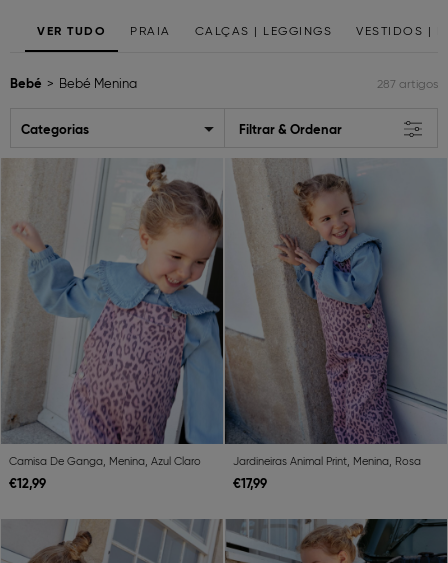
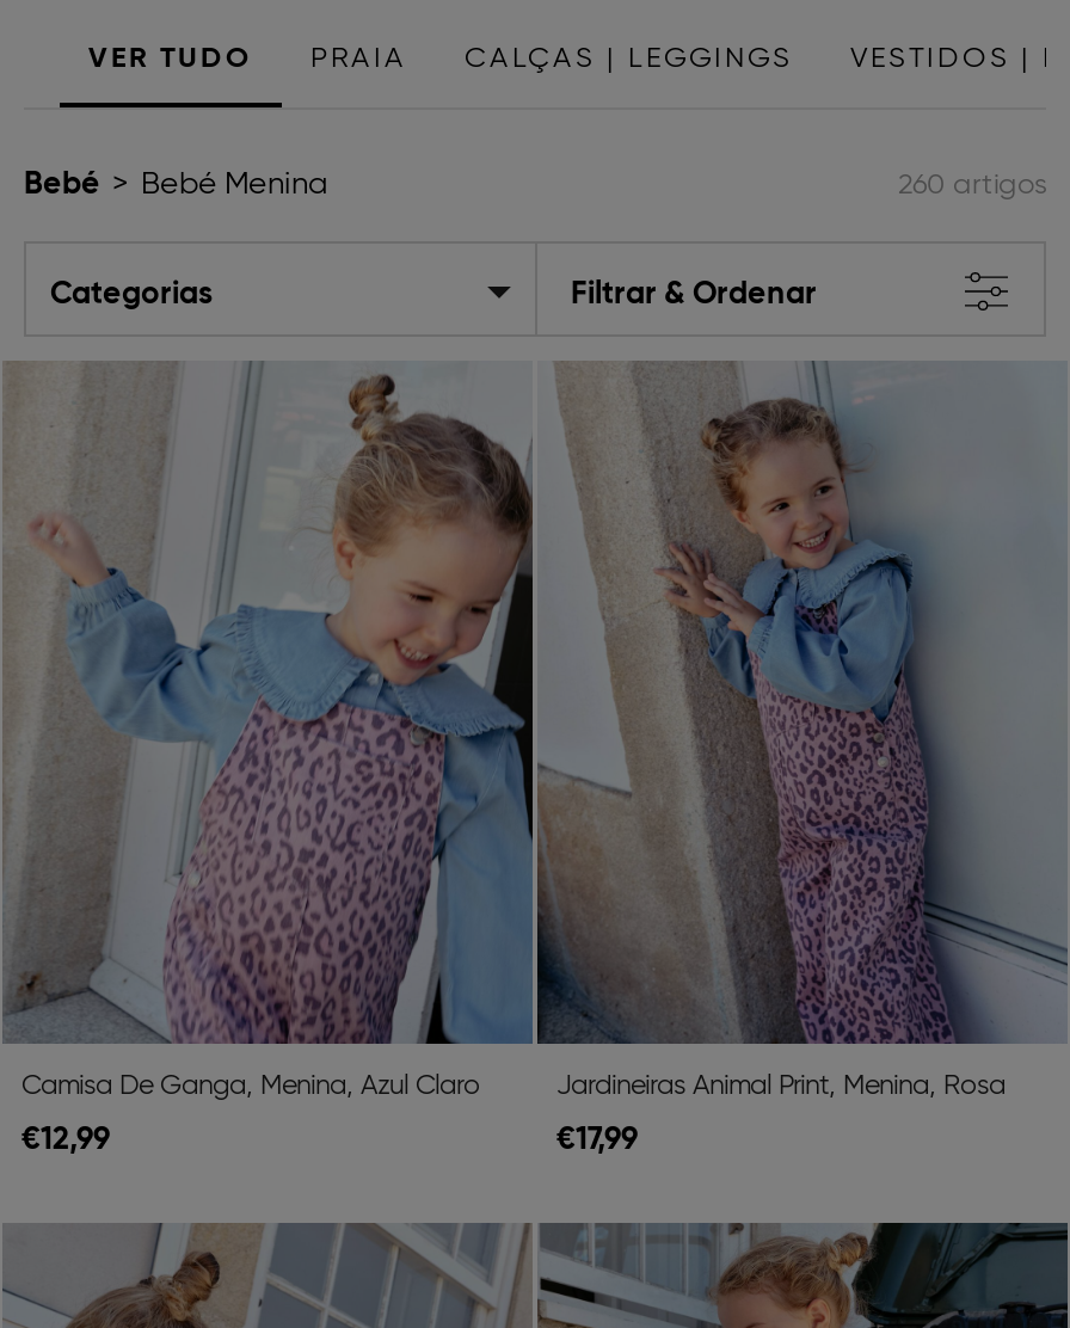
- 287 artigos
+ 260 artigos
